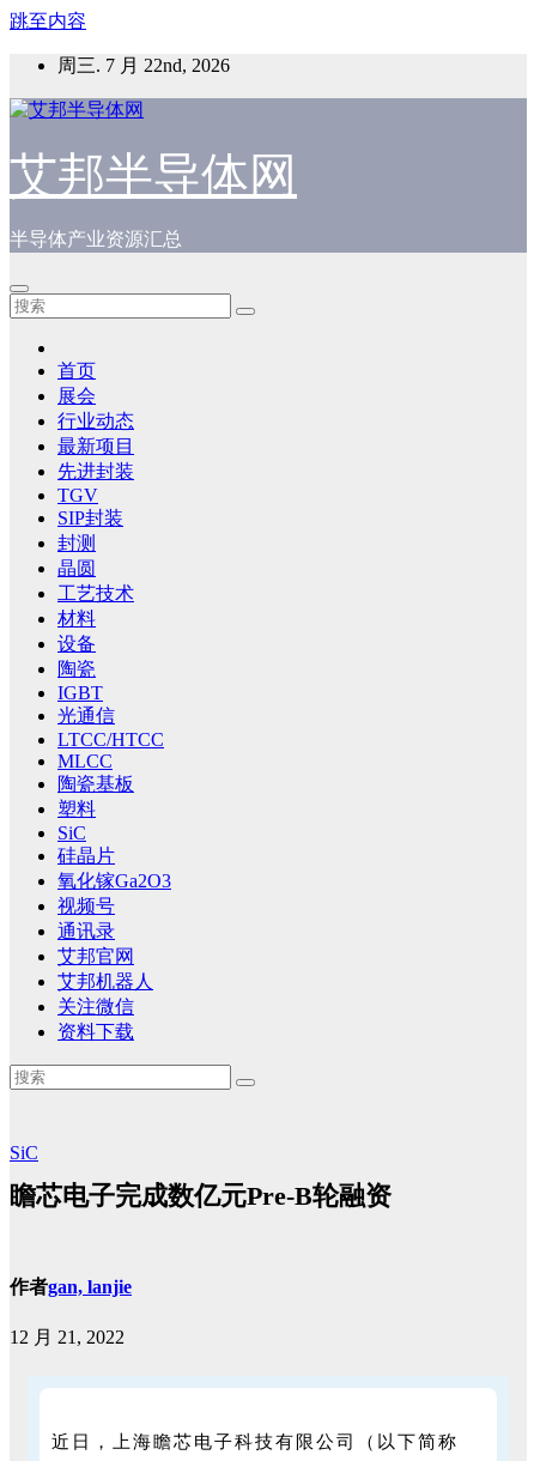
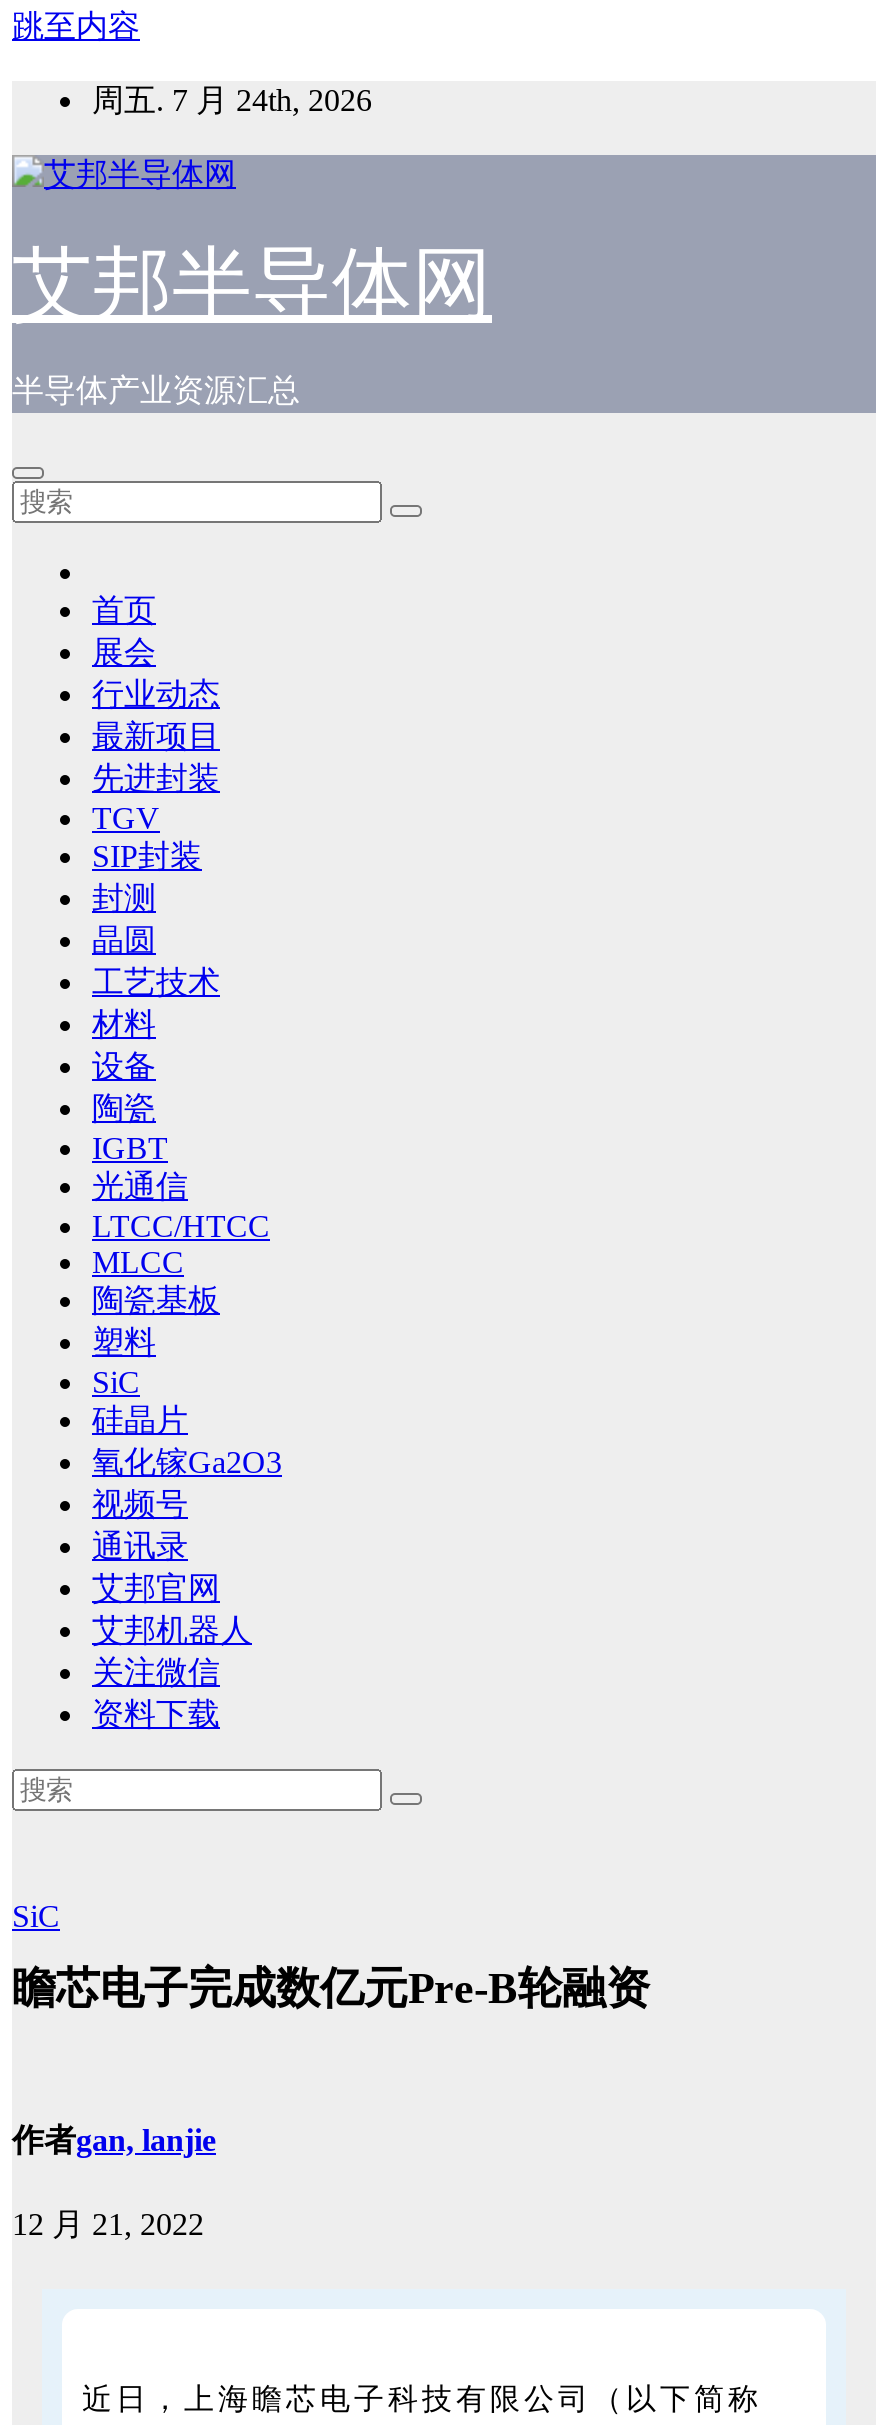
- 周三. 7 月 22nd, 2026
+ 周五. 7 月 24th, 2026
